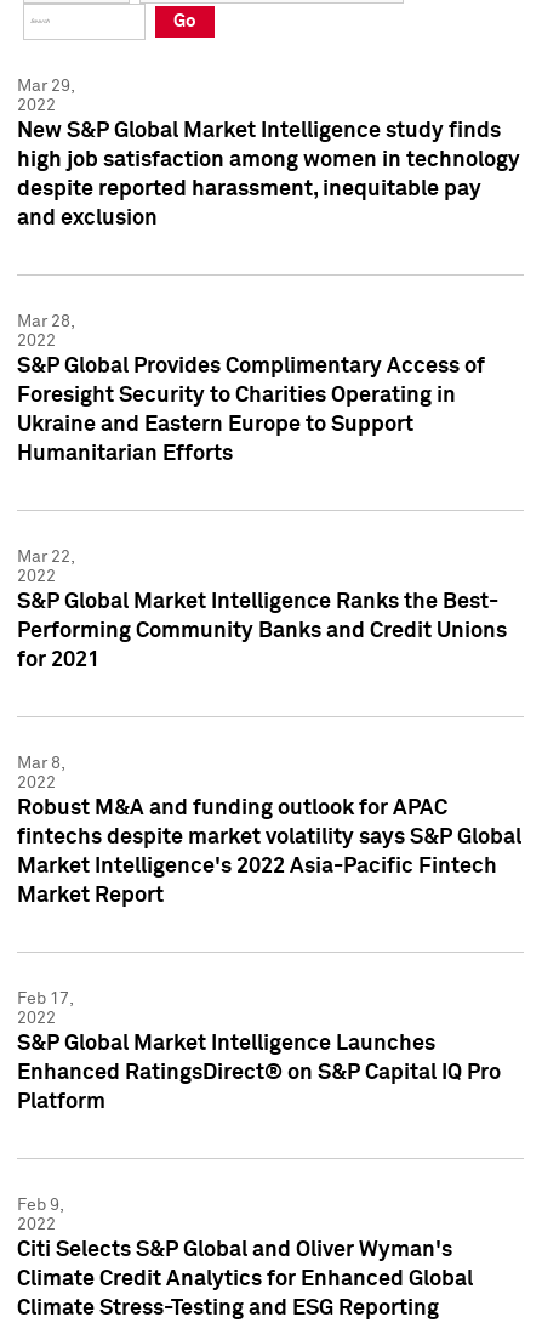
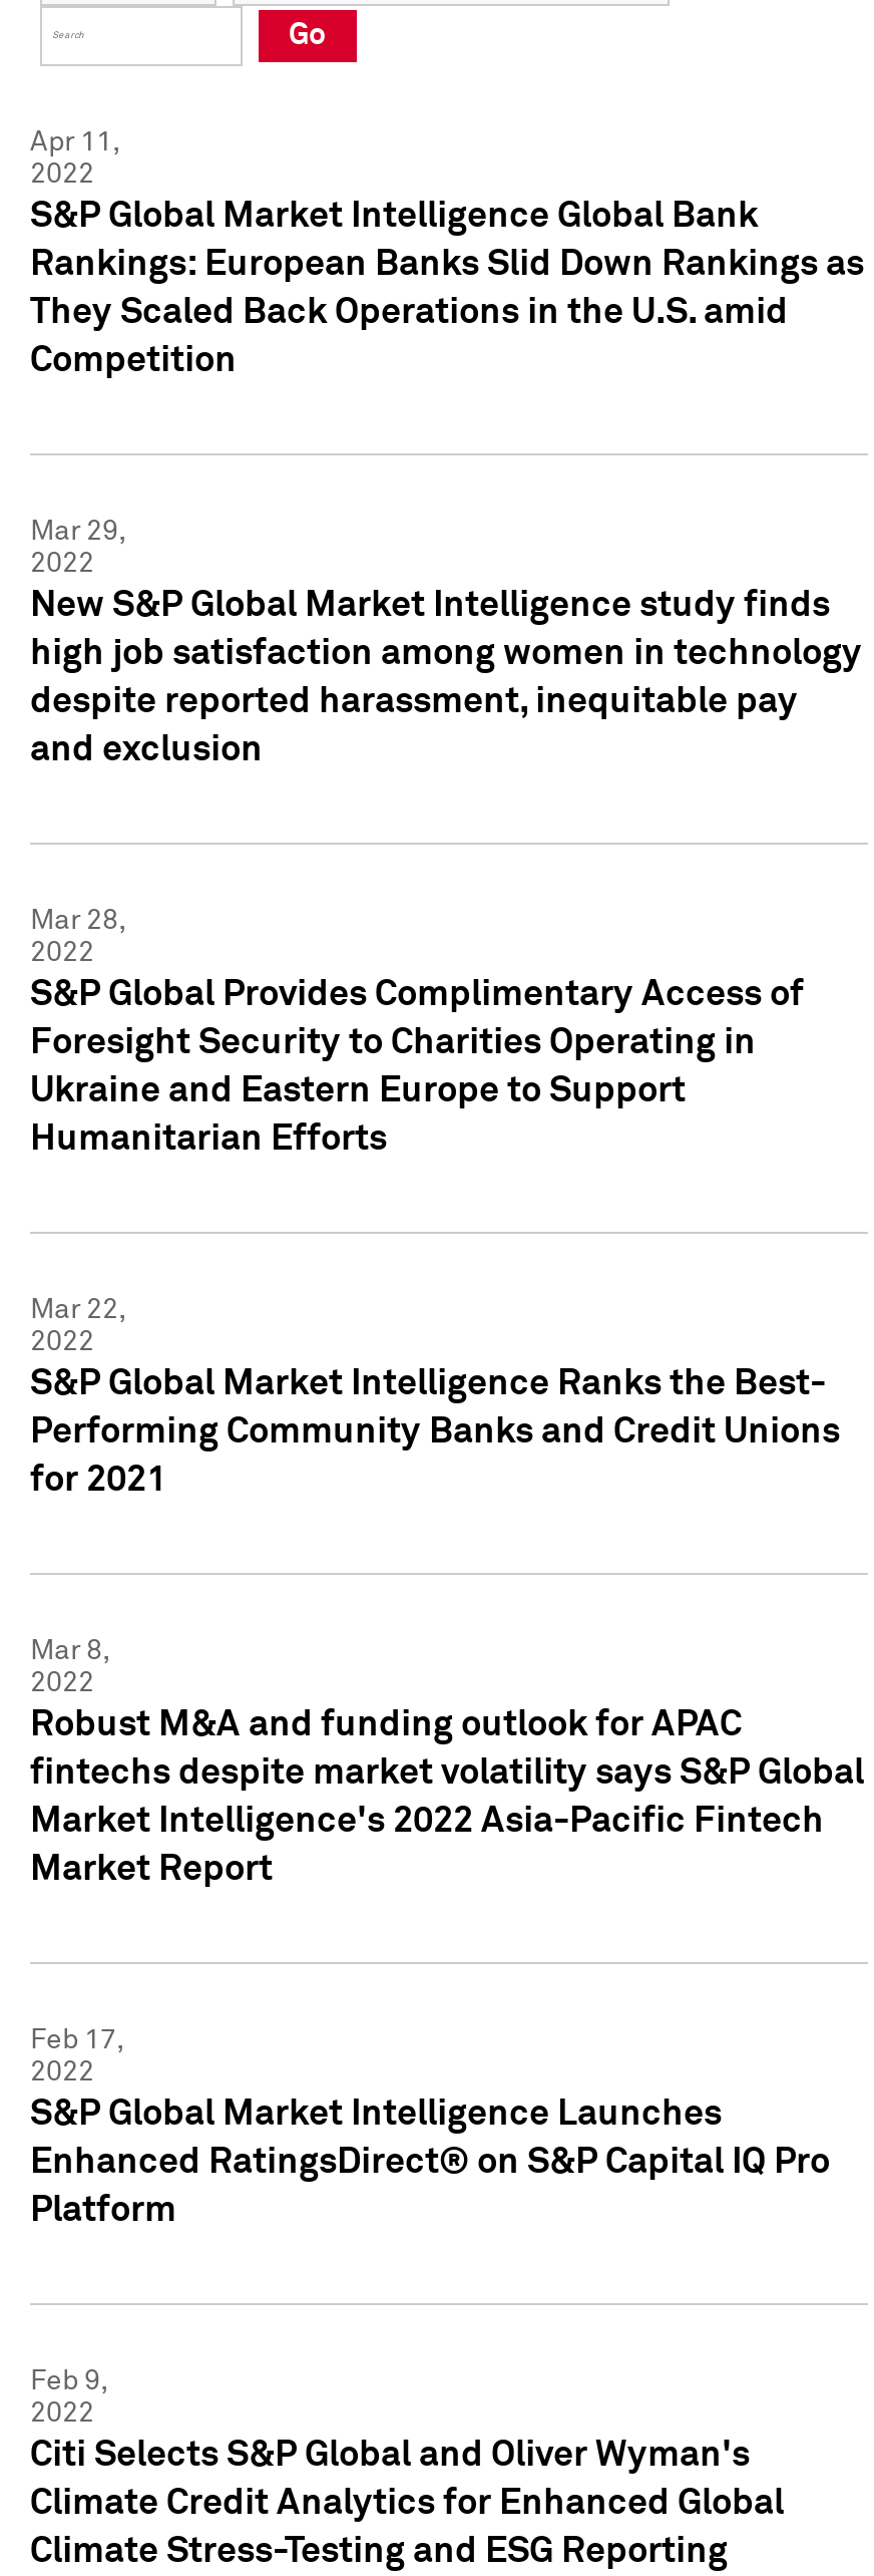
+ Apr 11,
+ 2022
+ S&P Global Market Intelligence Global Bank
+ Rankings: European Banks Slid Down Rankings as
+ They Scaled Back Operations in the U.S. amid
+ Competition
